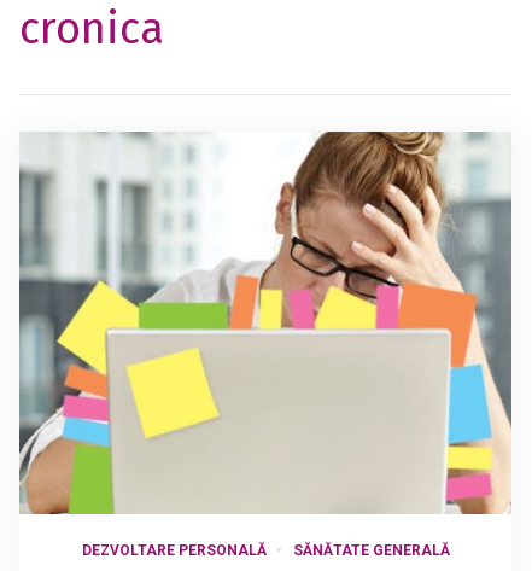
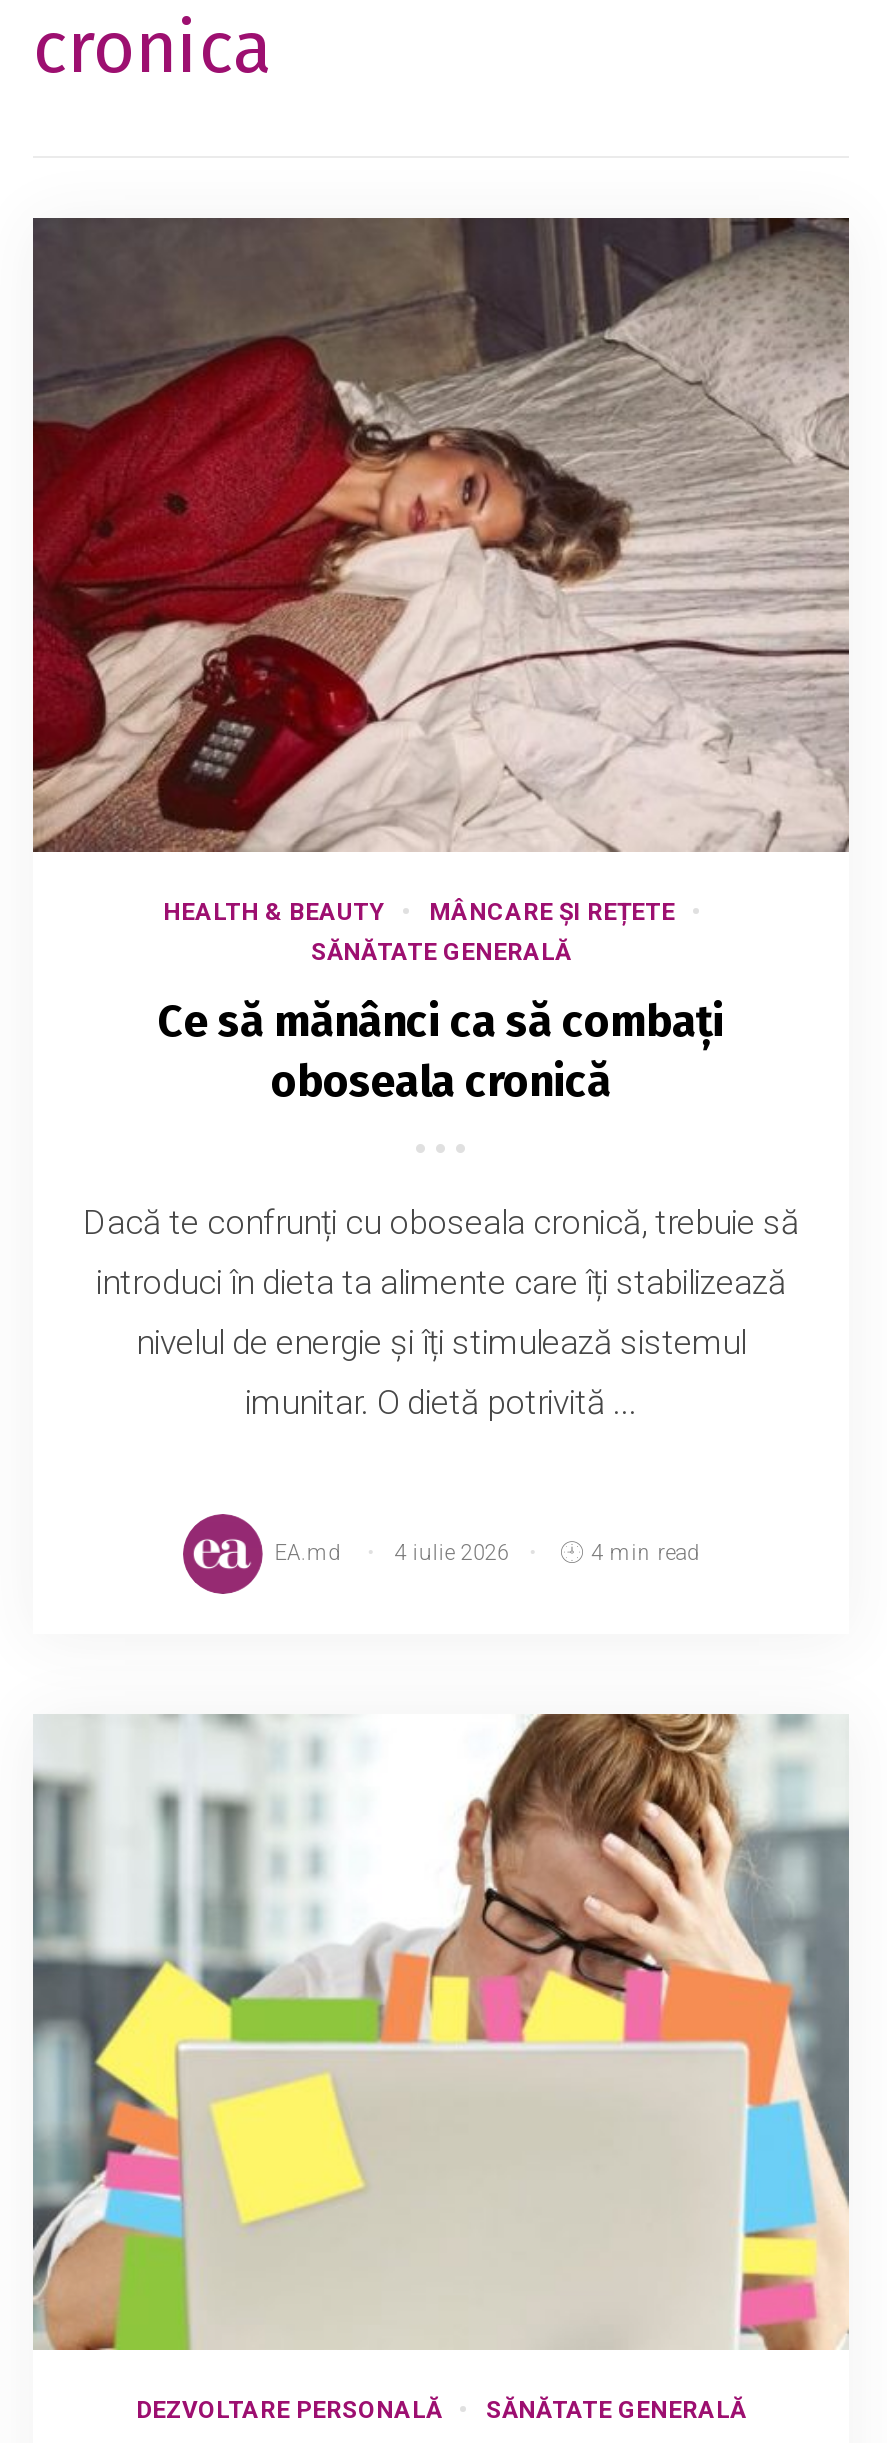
+ [image]
+ HEALTH & BEAUTY
+ MÂNCARE ȘI REȚETE
+ SĂNĂTATE GENERALĂ
+ Ce să mănânci ca să combați
+ oboseala cronică
+ Dacă te confrunți cu oboseala cronică, trebuie să
+ introduci în dieta ta alimente care îți stabilizează
+ nivelul de energie și îți stimulează sistemul
+ imunitar. O dietă potrivită ...

+ [image]
+ EA.md
+ 4 iulie 2026
+ 4 min read
